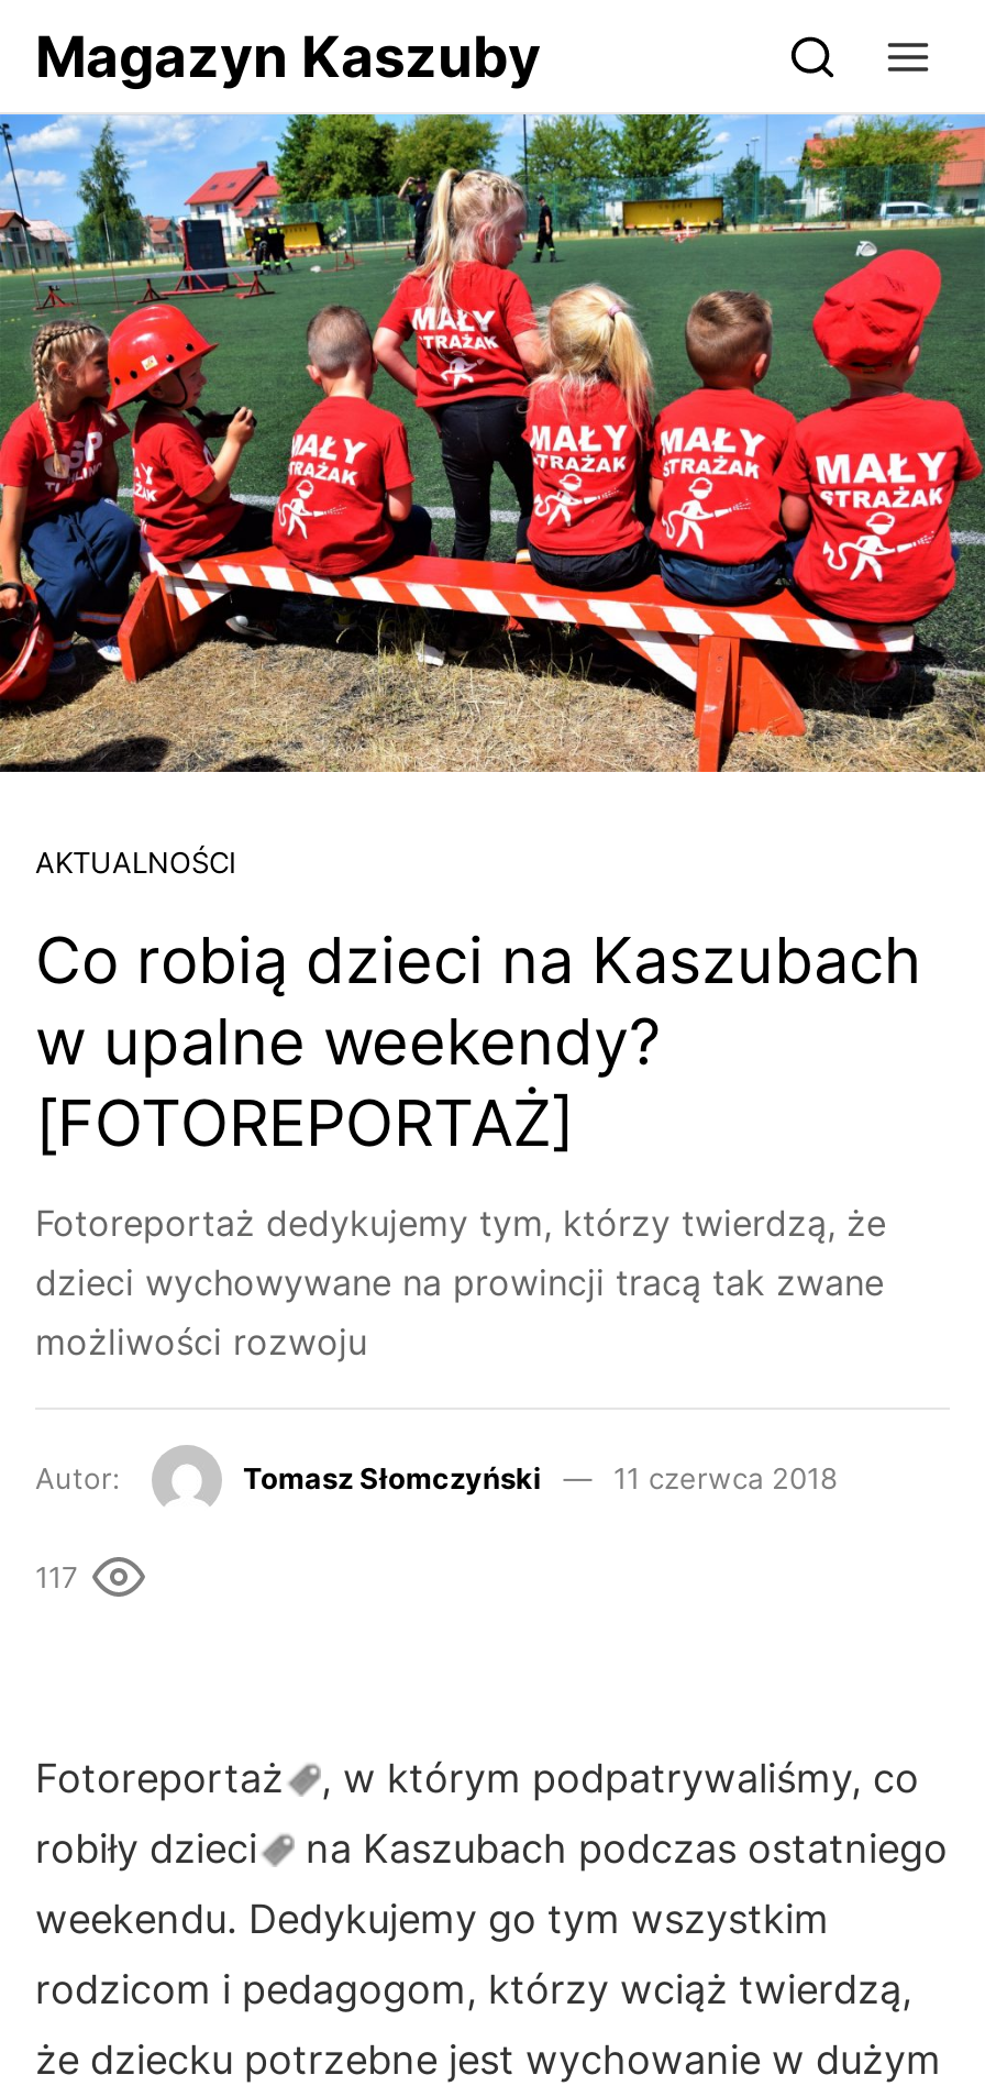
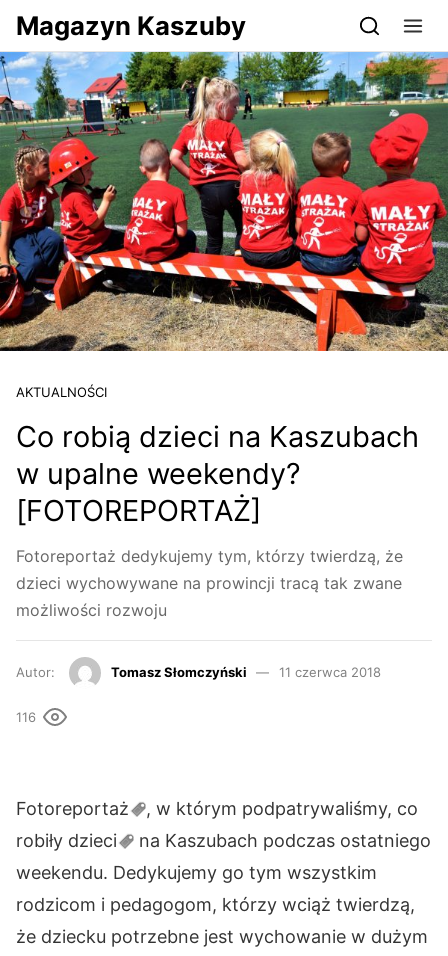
- 117
+ 116
